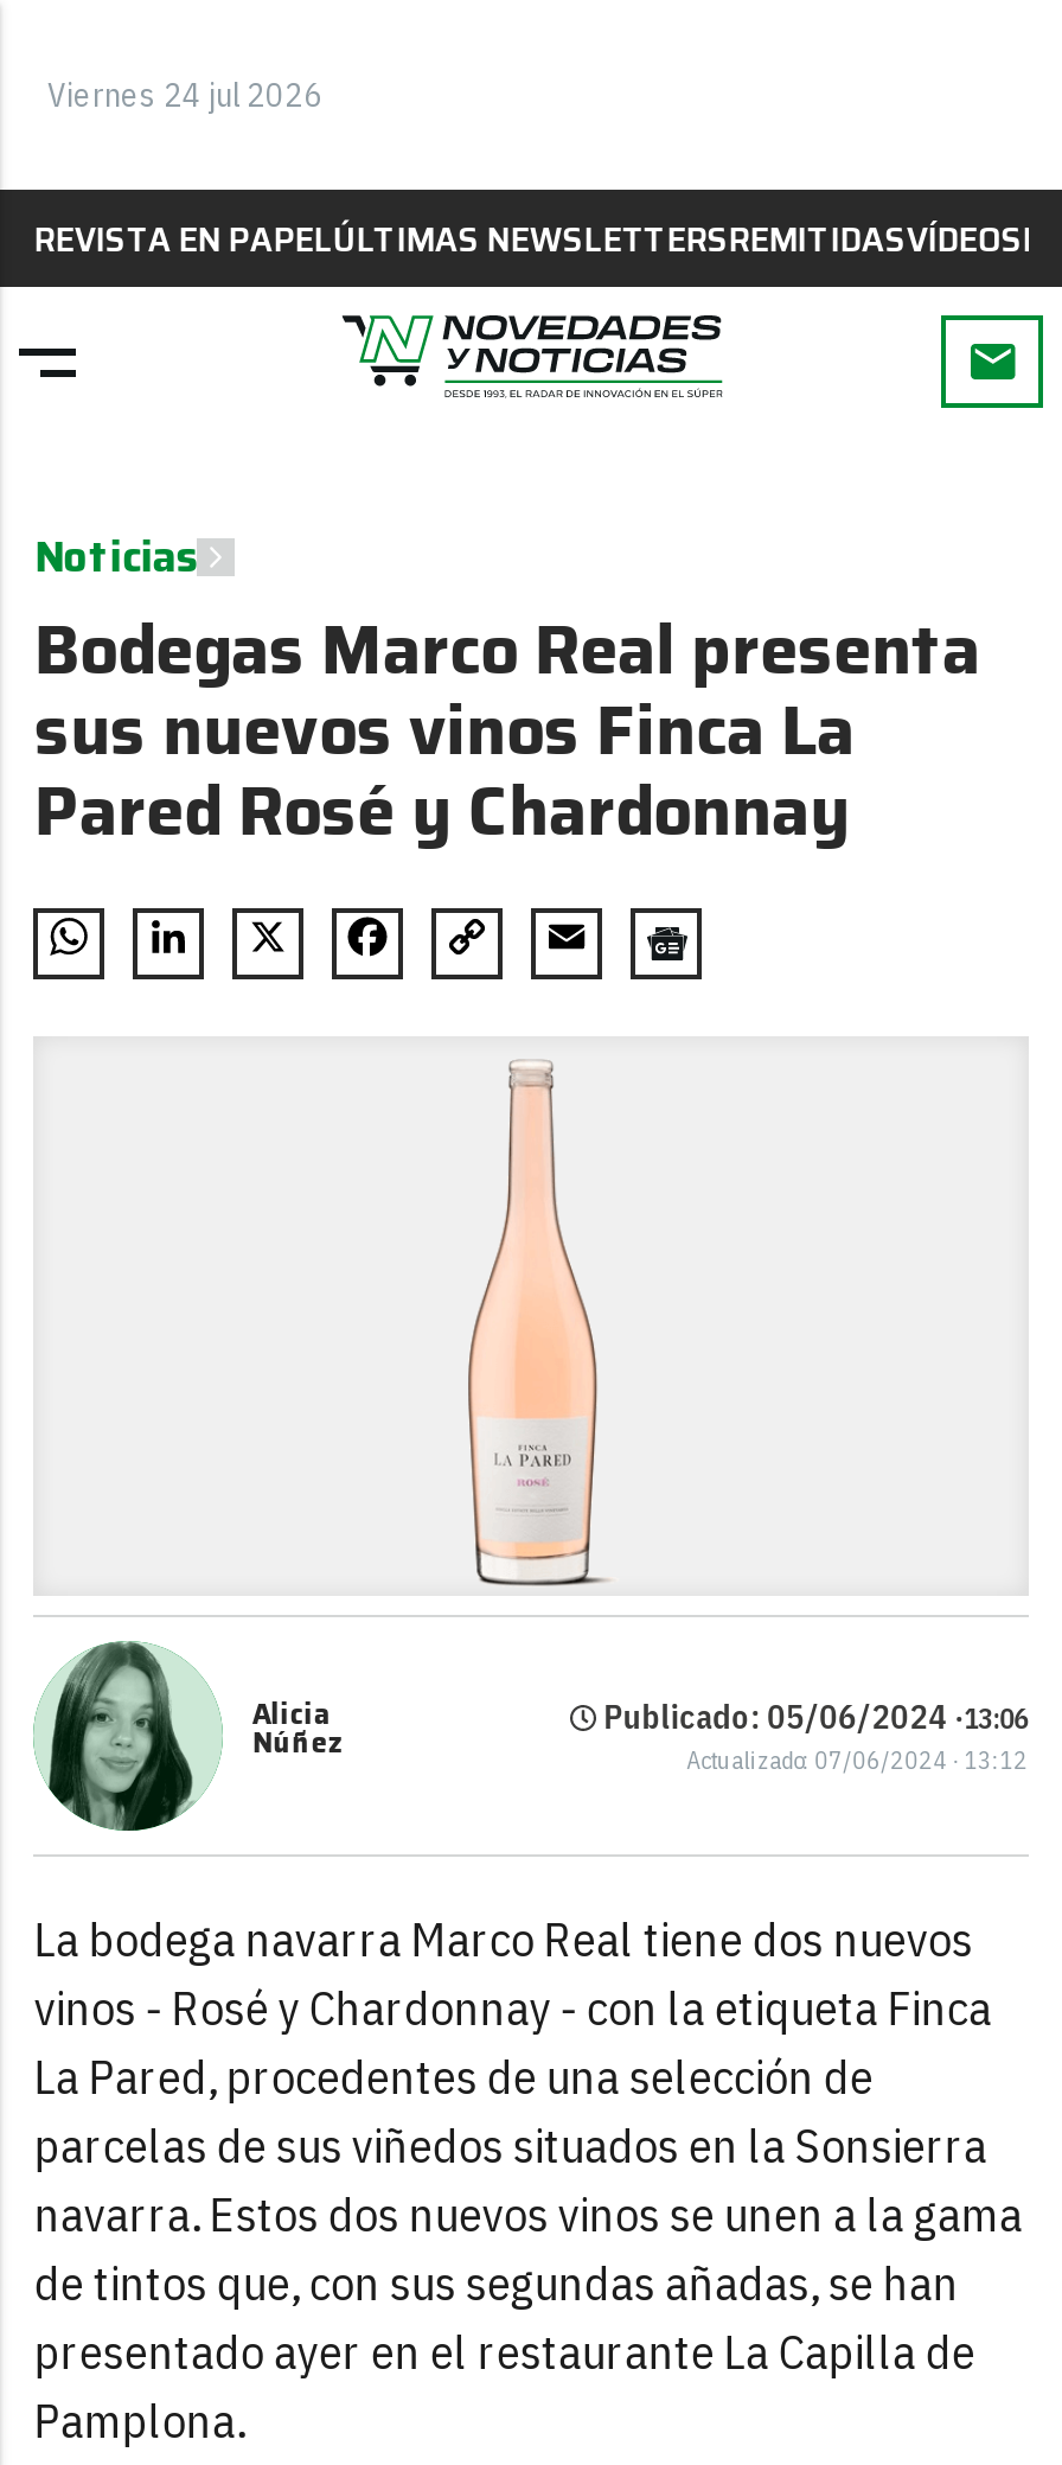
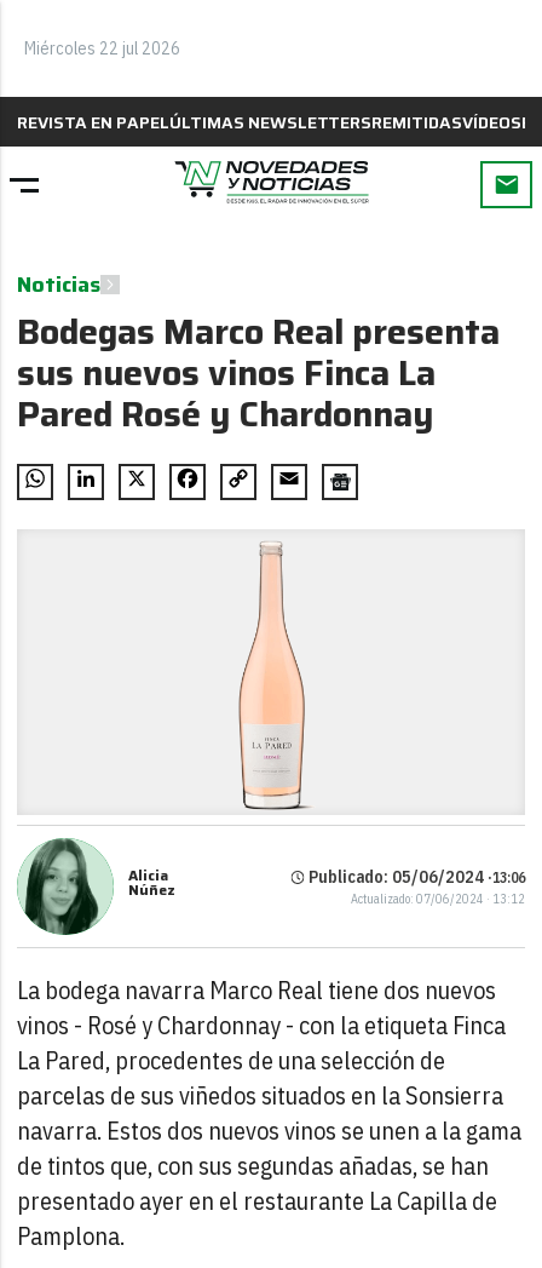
- Viernes 24 jul 2026
+ Miércoles 22 jul 2026
